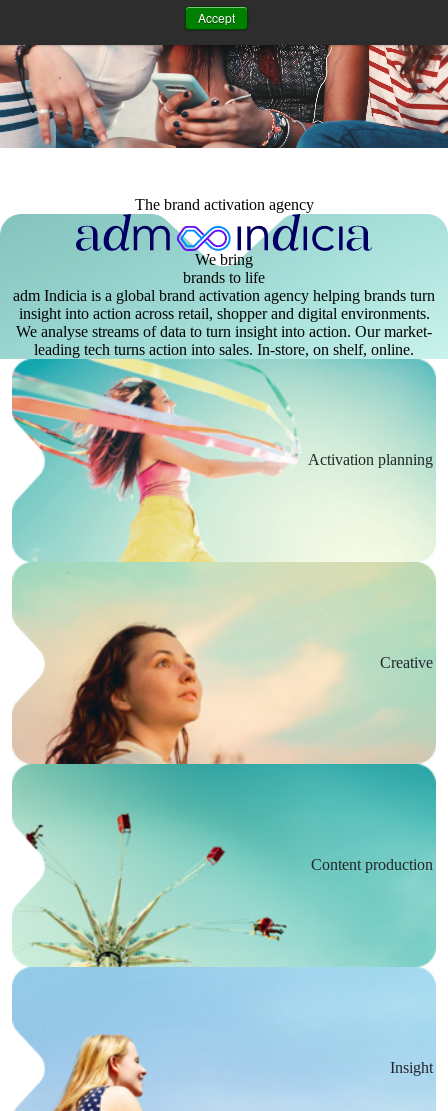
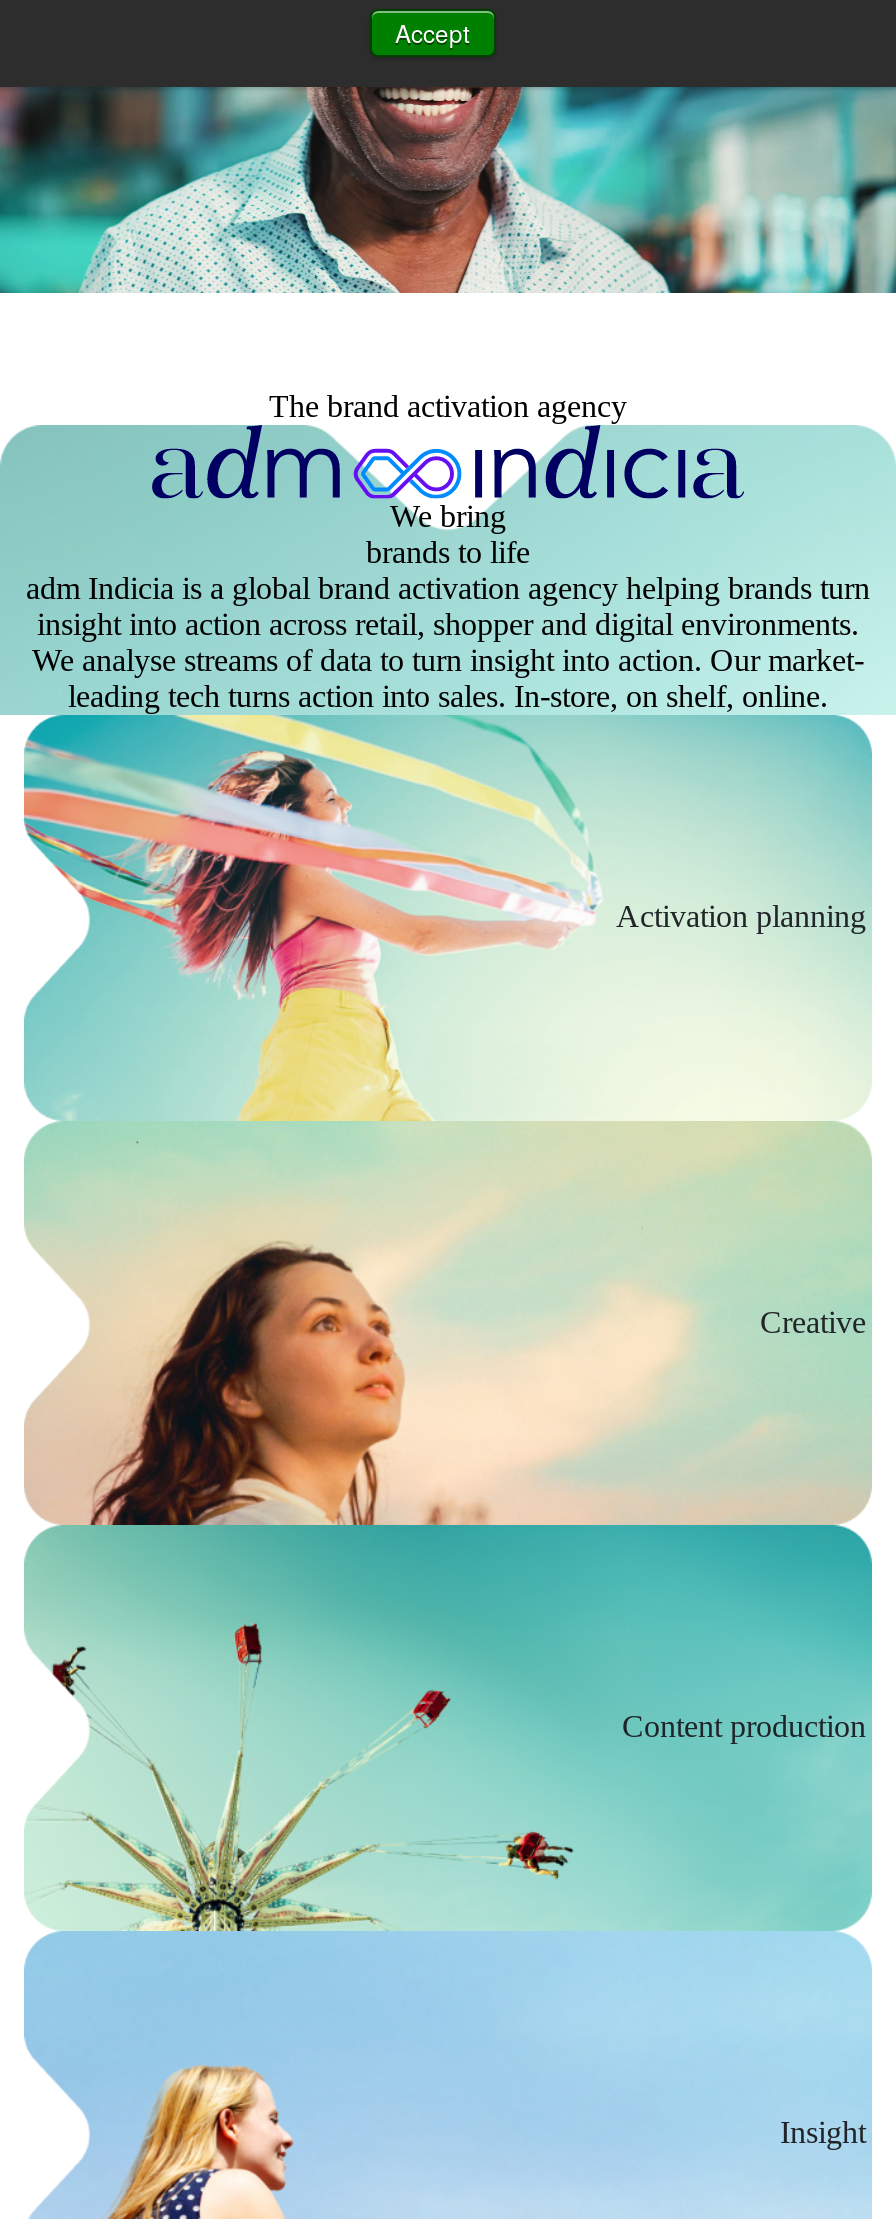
- [image]
+ [image]
